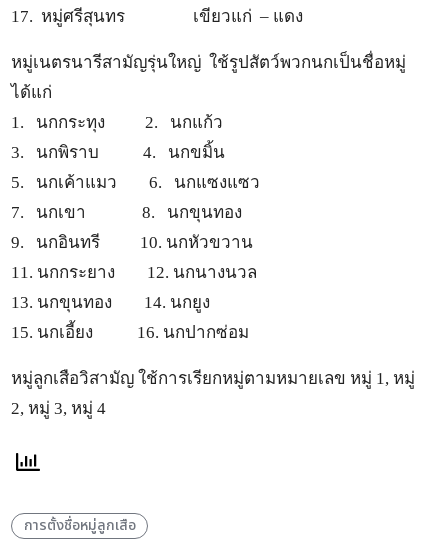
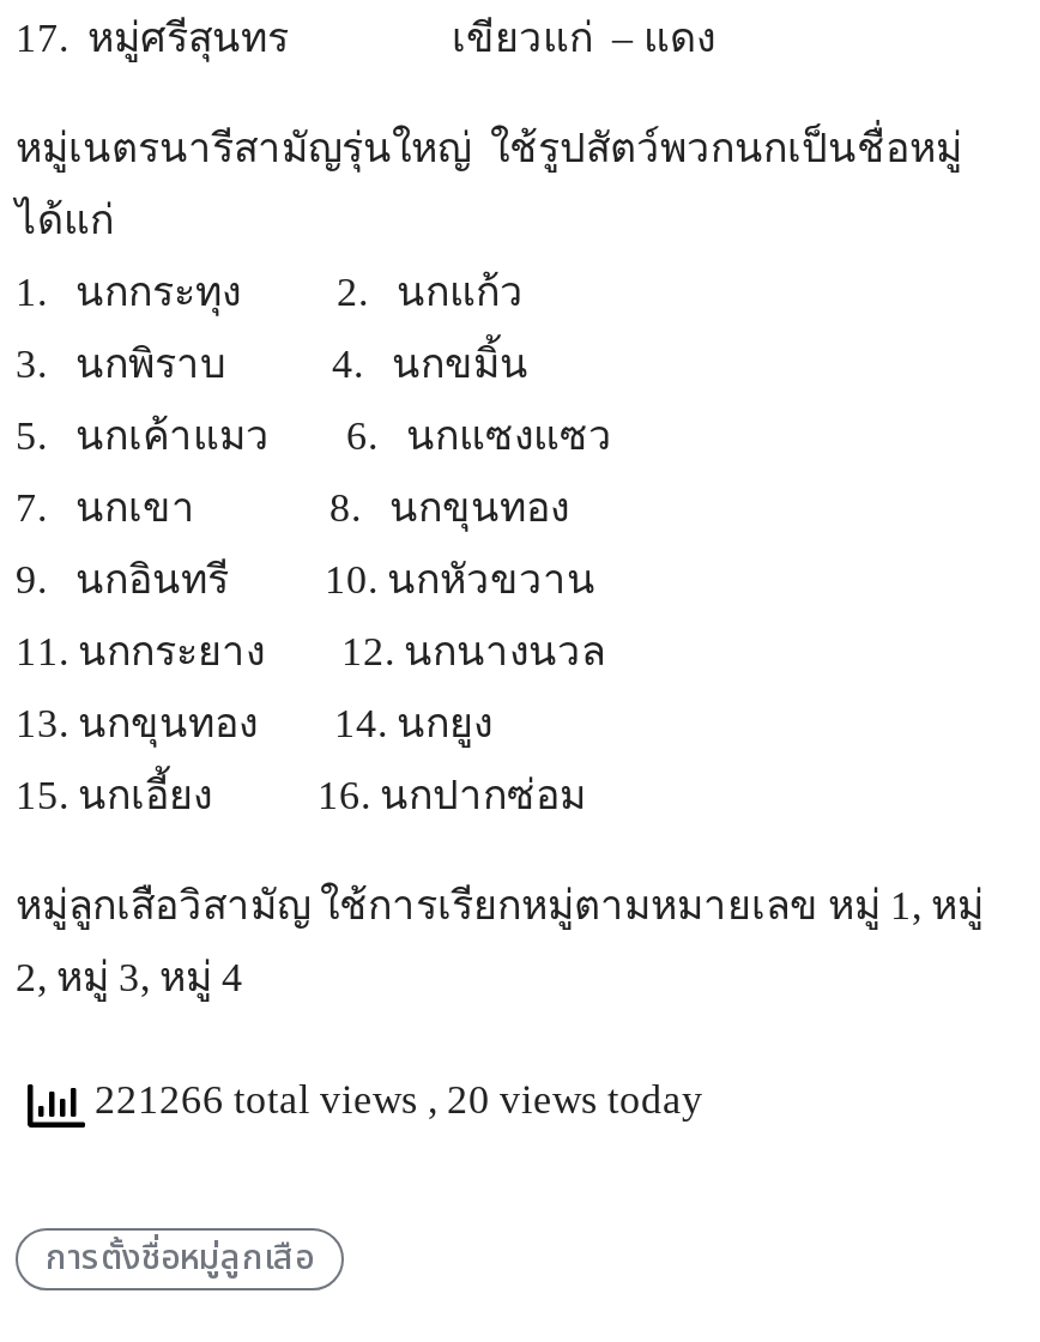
+ 221266 total views, 20 views today
